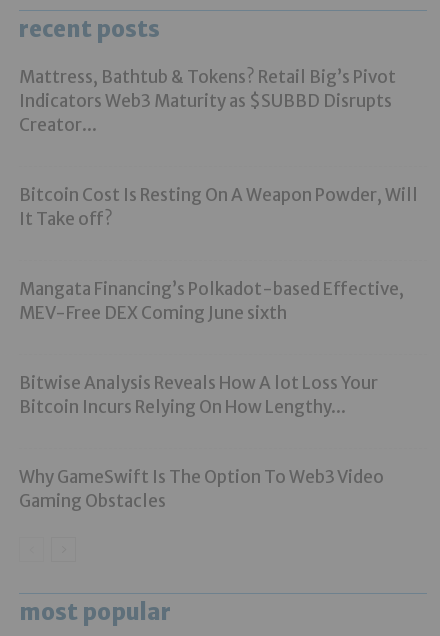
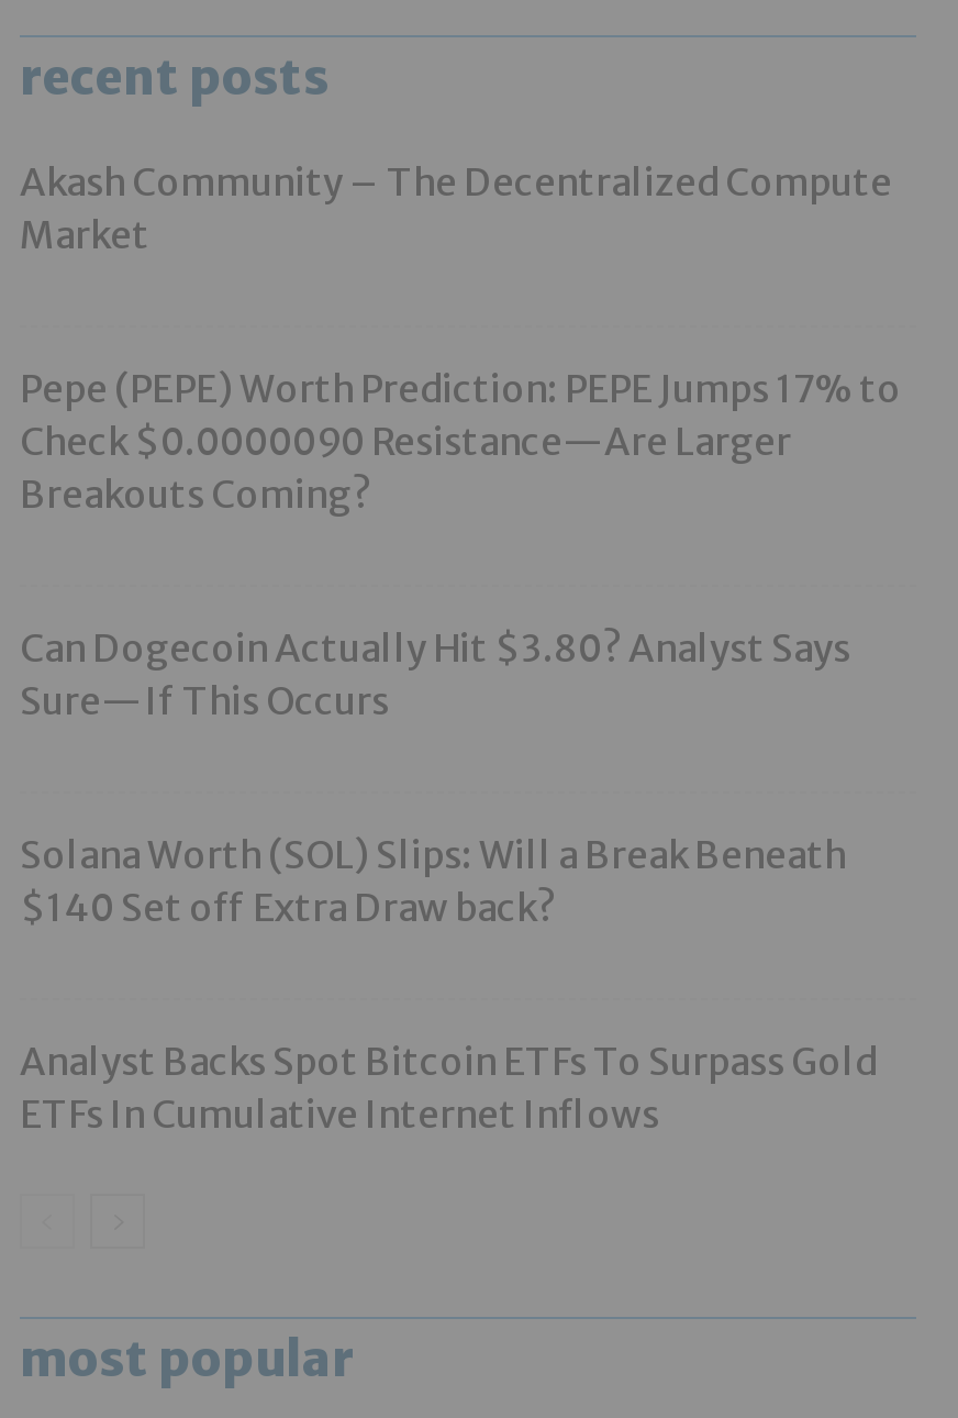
- Mattress, Bathtub & Tokens? Retail Big’s Pivot
- Indicators Web3 Maturity as $SUBBD Disrupts
- Creator...
+ Akash Community – The Decentralized Compute
+ Market

- Bitcoin Cost Is Resting On A Weapon Powder, Will
- It Take off?
+ Pepe (PEPE) Worth Prediction: PEPE Jumps 17% to
+ Check $0.0000090 Resistance—Are Larger
+ Breakouts Coming?

- Mangata Financing’s Polkadot-based Effective,
- MEV-Free DEX Coming June sixth
+ Can Dogecoin Actually Hit $3.80? Analyst Says
+ Sure—If This Occurs

- Bitwise Analysis Reveals How A lot Loss Your
- Bitcoin Incurs Relying On How Lengthy...
+ Solana Worth (SOL) Slips: Will a Break Beneath
+ $140 Set off Extra Draw back?

- Why GameSwift Is The Option To Web3 Video
- Gaming Obstacles
+ Analyst Backs Spot Bitcoin ETFs To Surpass Gold
+ ETFs In Cumulative Internet Inflows
